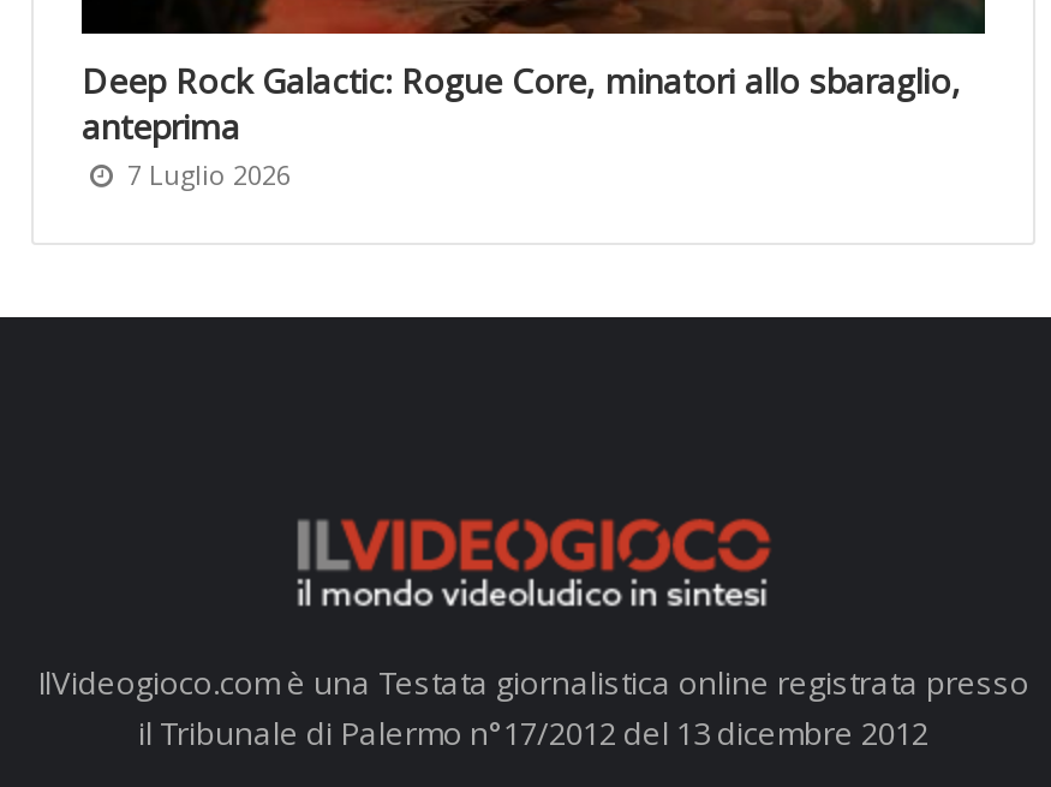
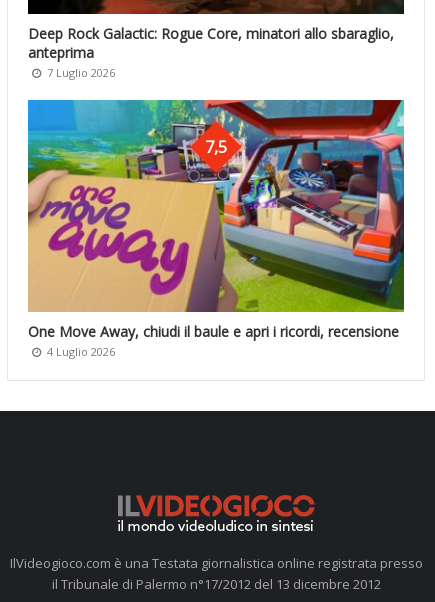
+ [image]
+ 7,5

+ One Move Away, chiudi il baule e apri i ricordi, recensione
+ 4 Luglio 2026
